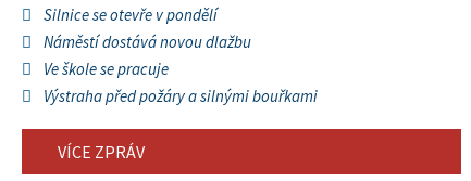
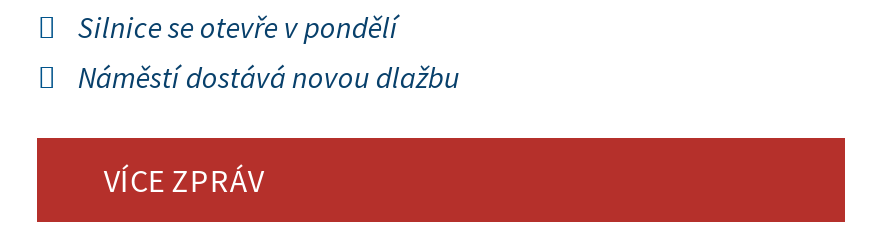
- Ve škole se pracuje
- Výstraha před požáry a silnými bouřkami
